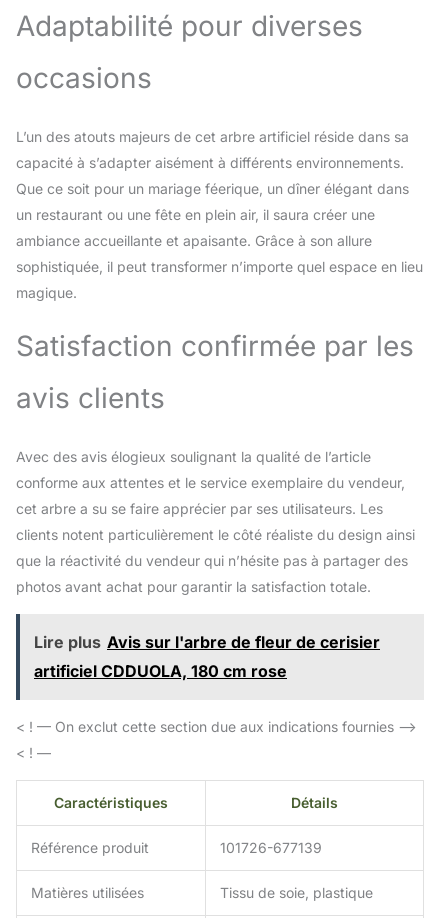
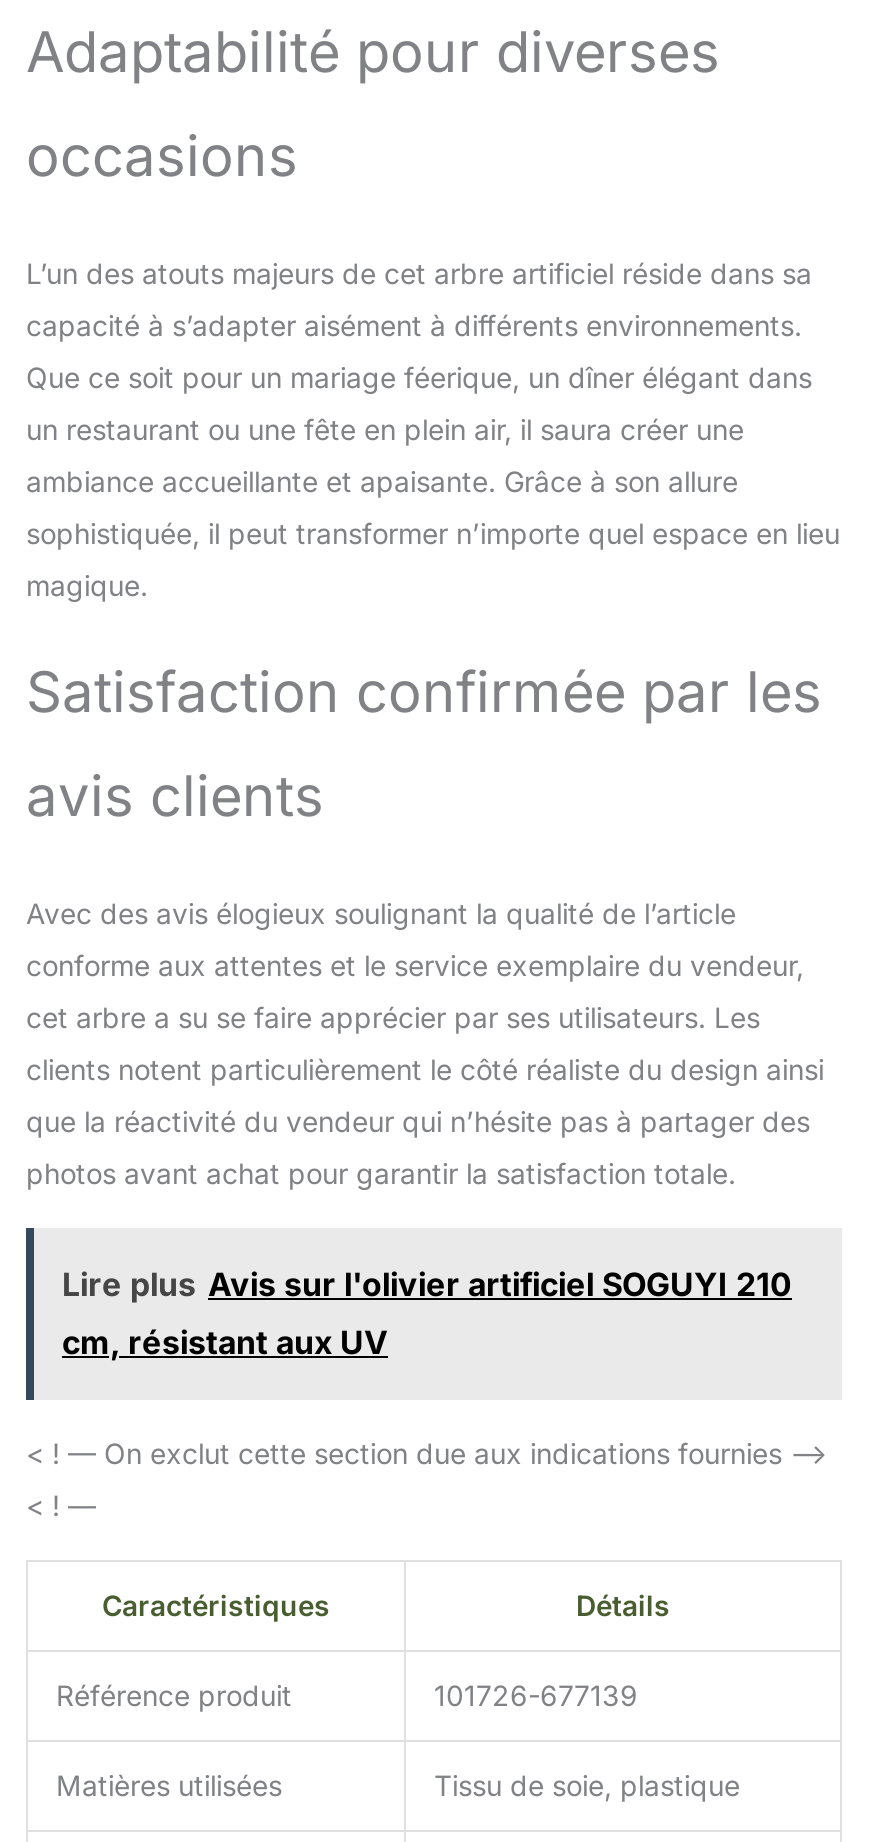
- Lire plus Avis sur l'arbre de fleur de cerisier
- artificiel CDDUOLA, 180 cm rose
+ Lire plus Avis sur l'olivier artificiel SOGUYI 210
+ cm, résistant aux UV
